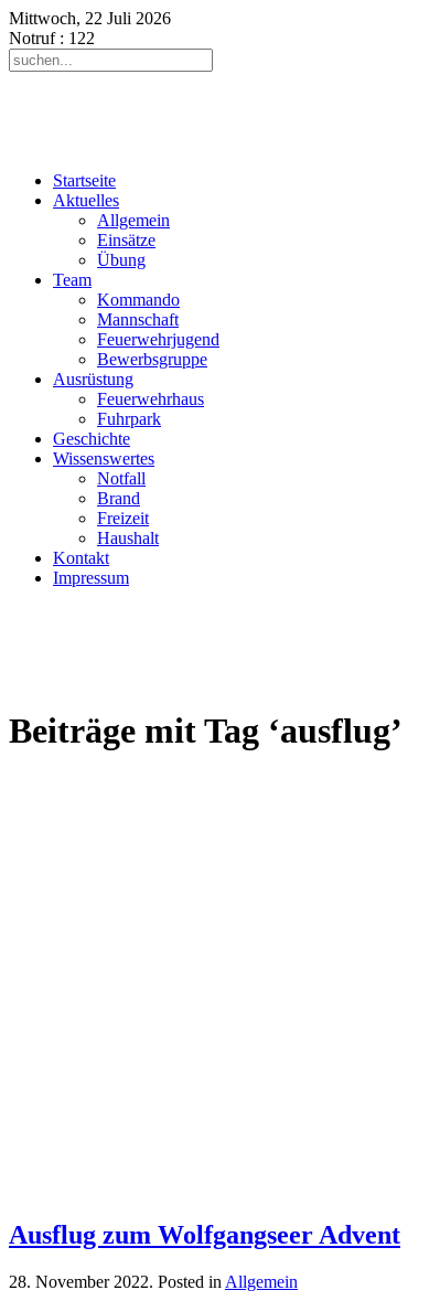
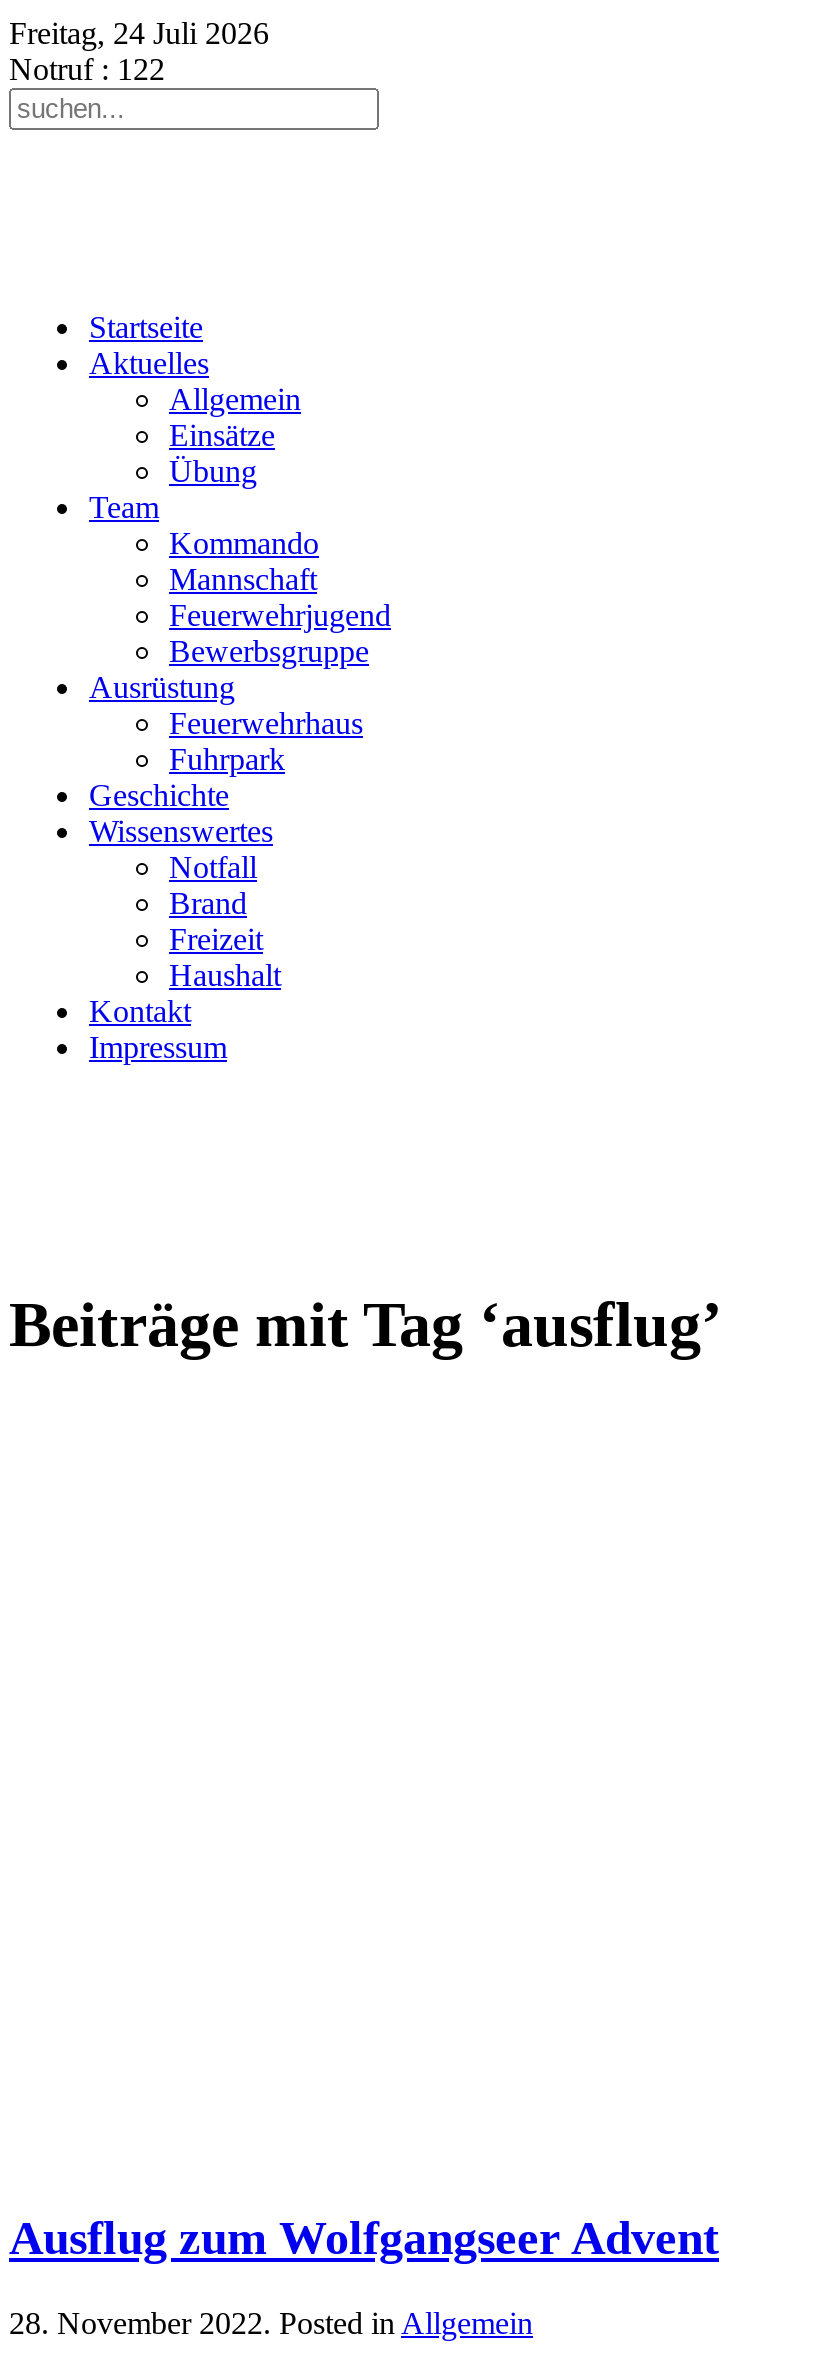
- Mittwoch, 22 Juli 2026
+ Freitag, 24 Juli 2026
